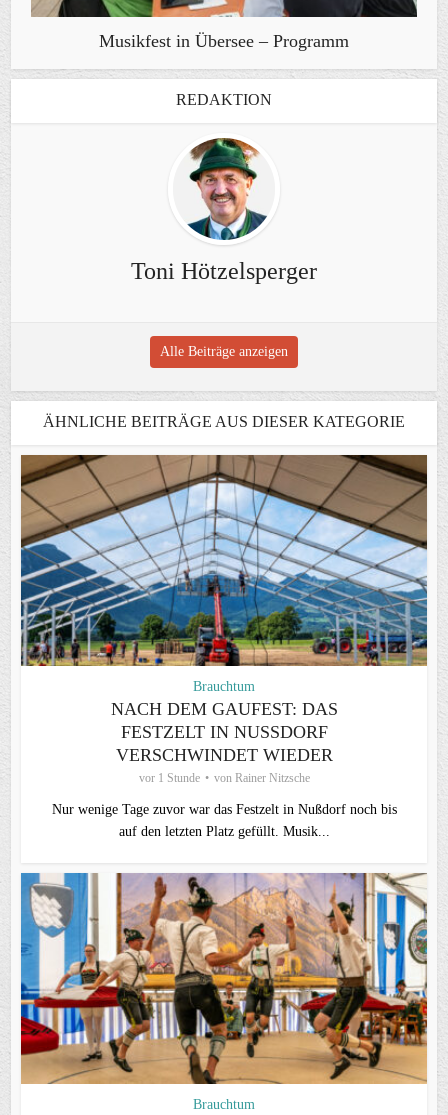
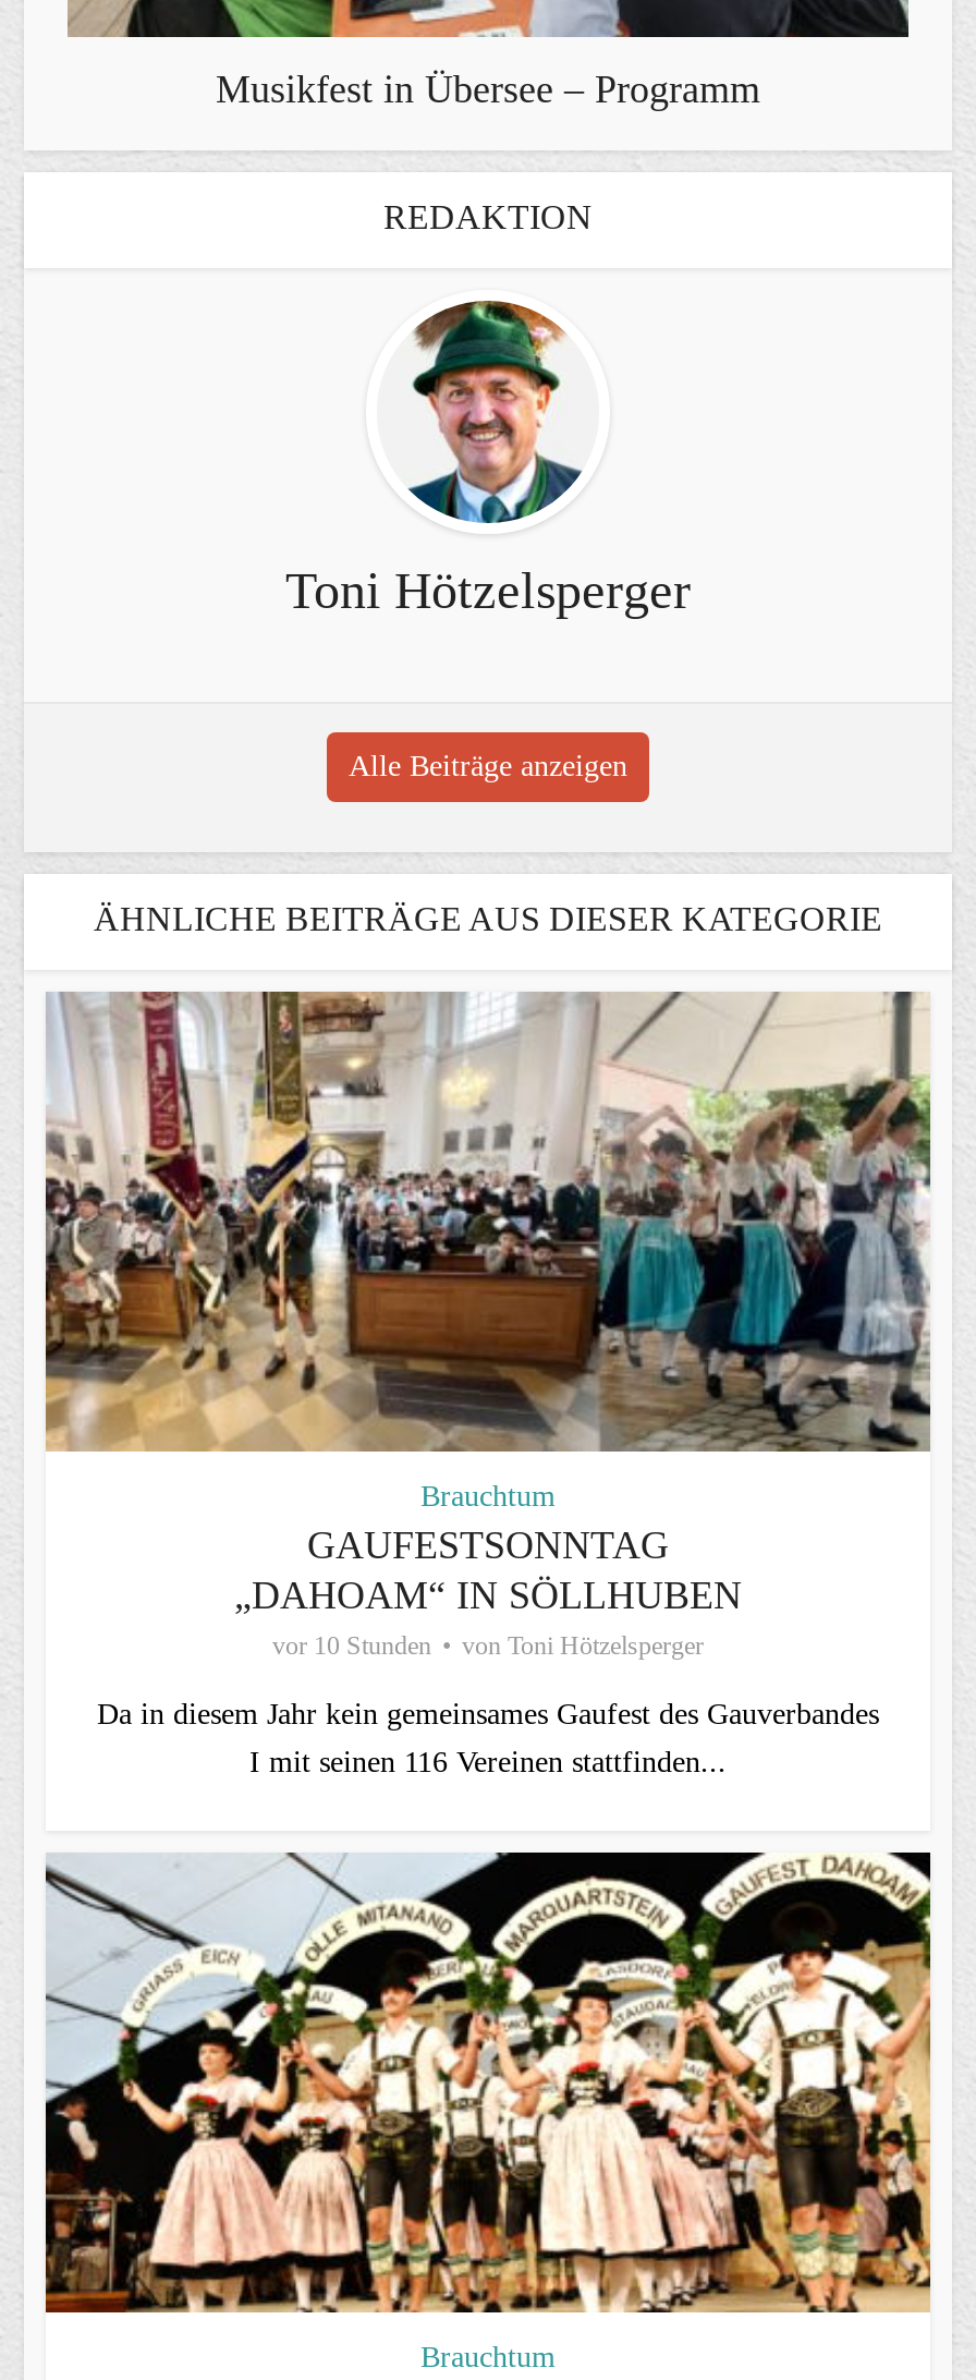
- [image]
- NACH DEM GAUFEST: DAS
- FESTZELT IN NUSSDORF V
- ERSCHWINDET WIEDER
- vor 1 Stunde
- von Rainer Nitzsche
+ [image]
+ GAUFESTSONNTAG
+ „DAHOAM“ IN SÖLLHUBEN
+ vor 10 Stunden
+ von Toni Hötzelsperger

- Nur wenige Tage zuvor war das Festzelt in Nußdorf noch bis
+ Da in diesem Jahr kein gemeinsames Gaufest des Gauverbandes

- auf den letzten Platz gefüllt. Musik...
+ I mit seinen 116 Vereinen stattfinden...

- [image]
+ [image]
